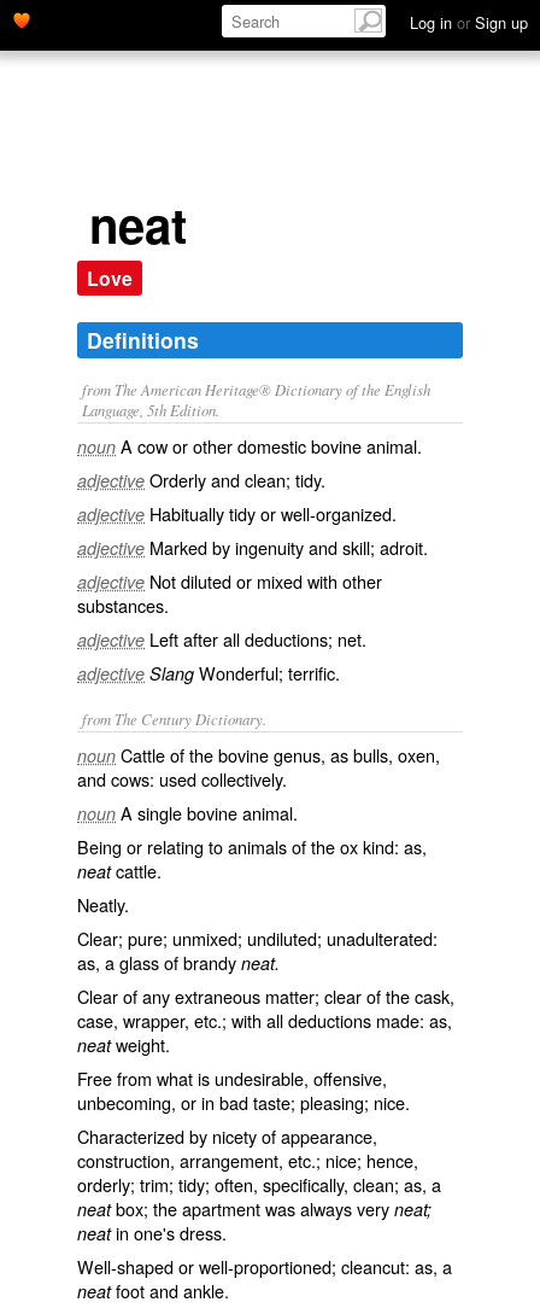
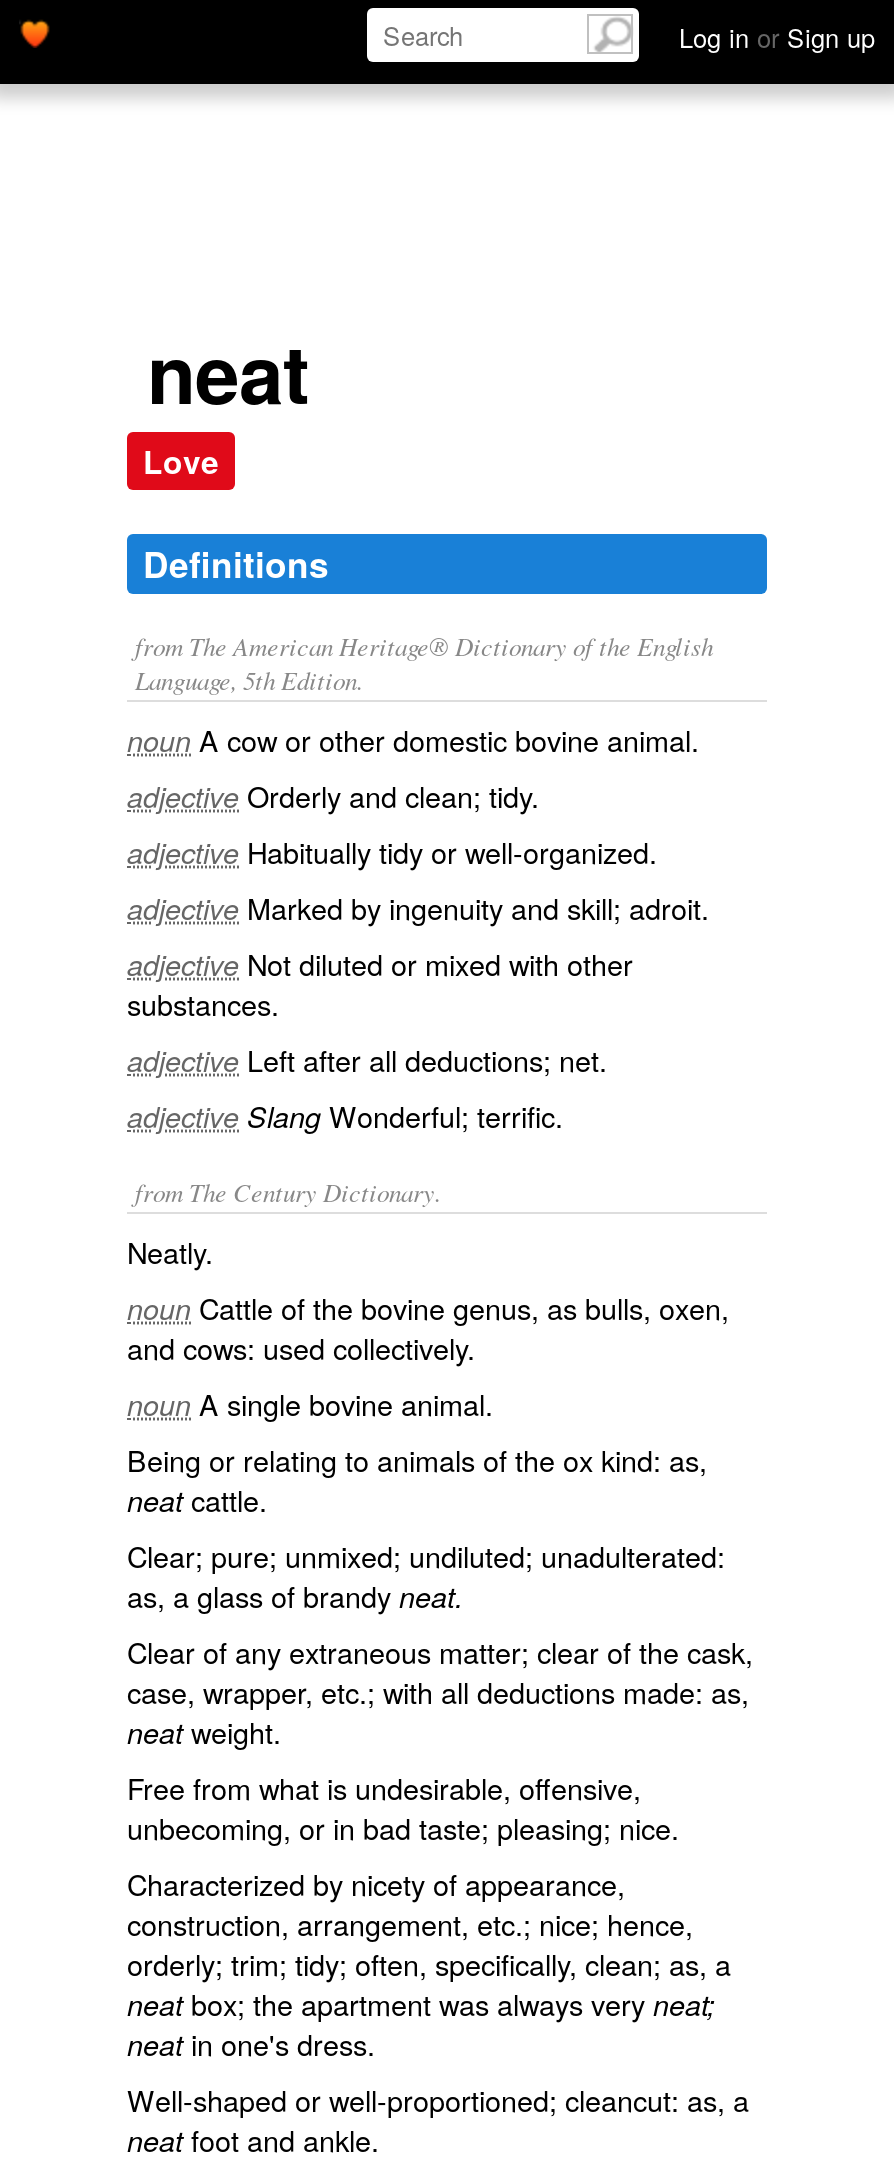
moved down: noun Cattle of the bovine genus, as bulls, oxen, | and cows: used collectively. | noun A single bovine animal. | Being or relating to animals of the ox kind: as, | neatcattle.

moved up: Neatly.
